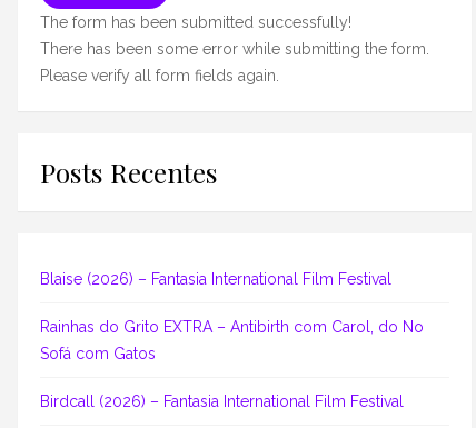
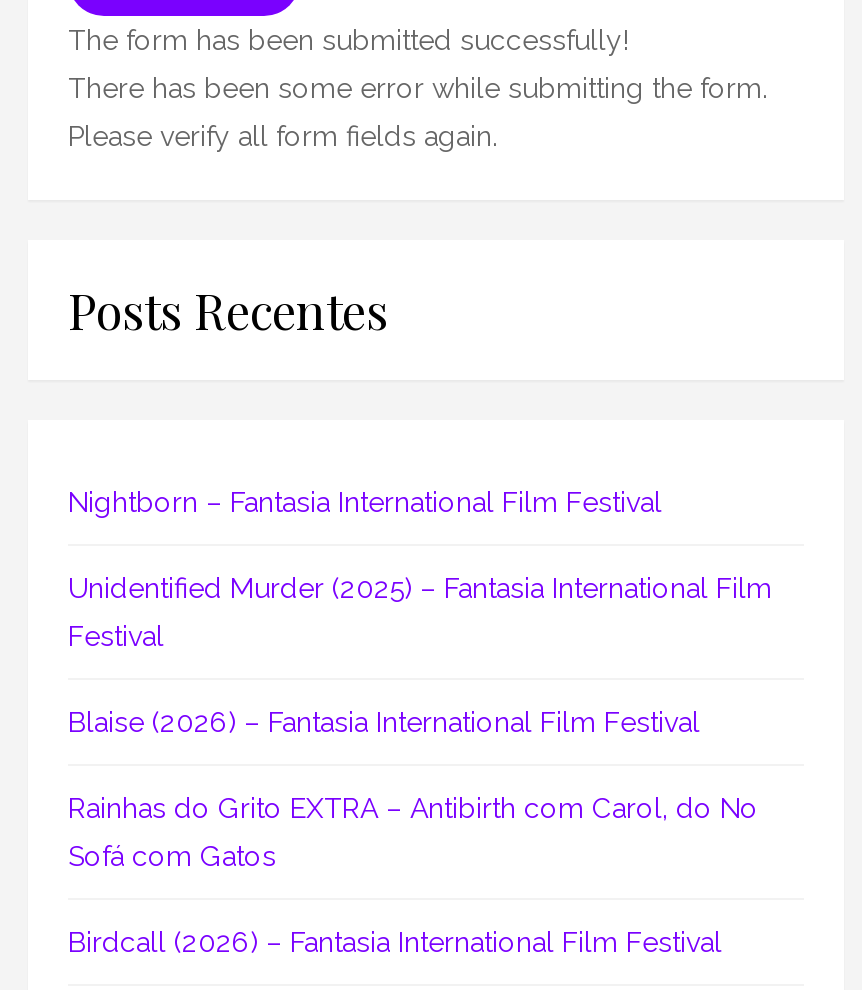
+ Nightborn – Fantasia International Film Festival
+ Unidentified Murder (2025) – Fantasia International Film
+ Festival
